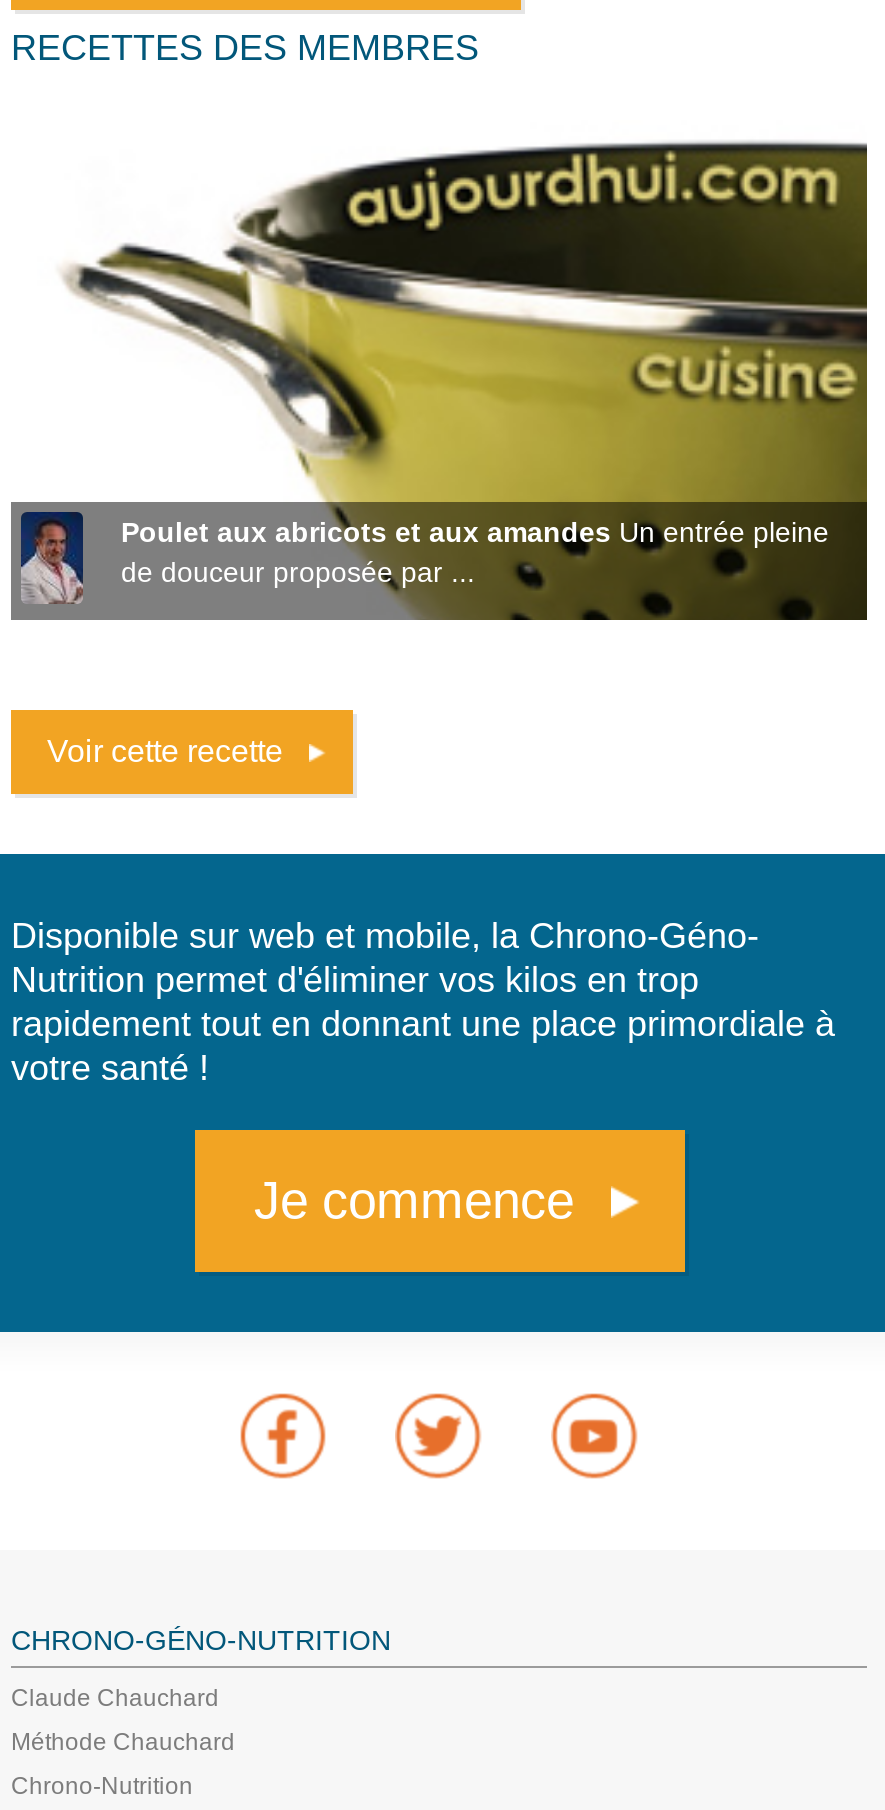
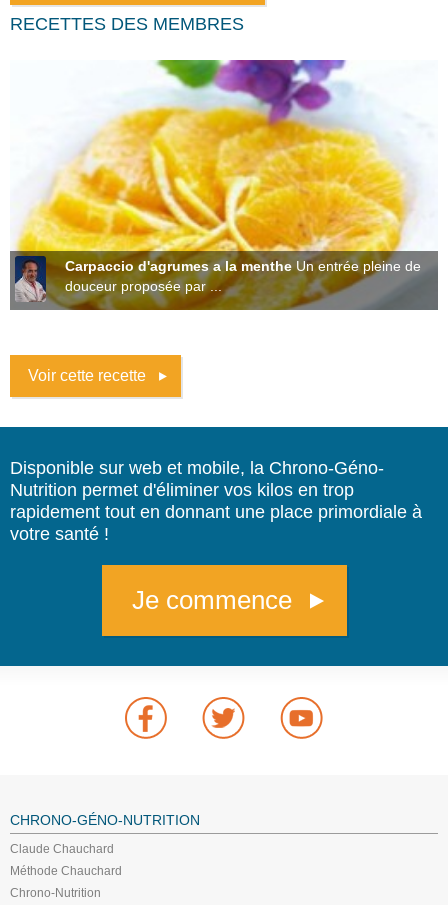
- [image]
- Poulet aux abricots et aux amandes Un entrée pleine
- de douceur proposée par ...
+ [image]
+ Carpaccio d'agrumes a la menthe Un entrée pleine de
+ douceur proposée par ...
